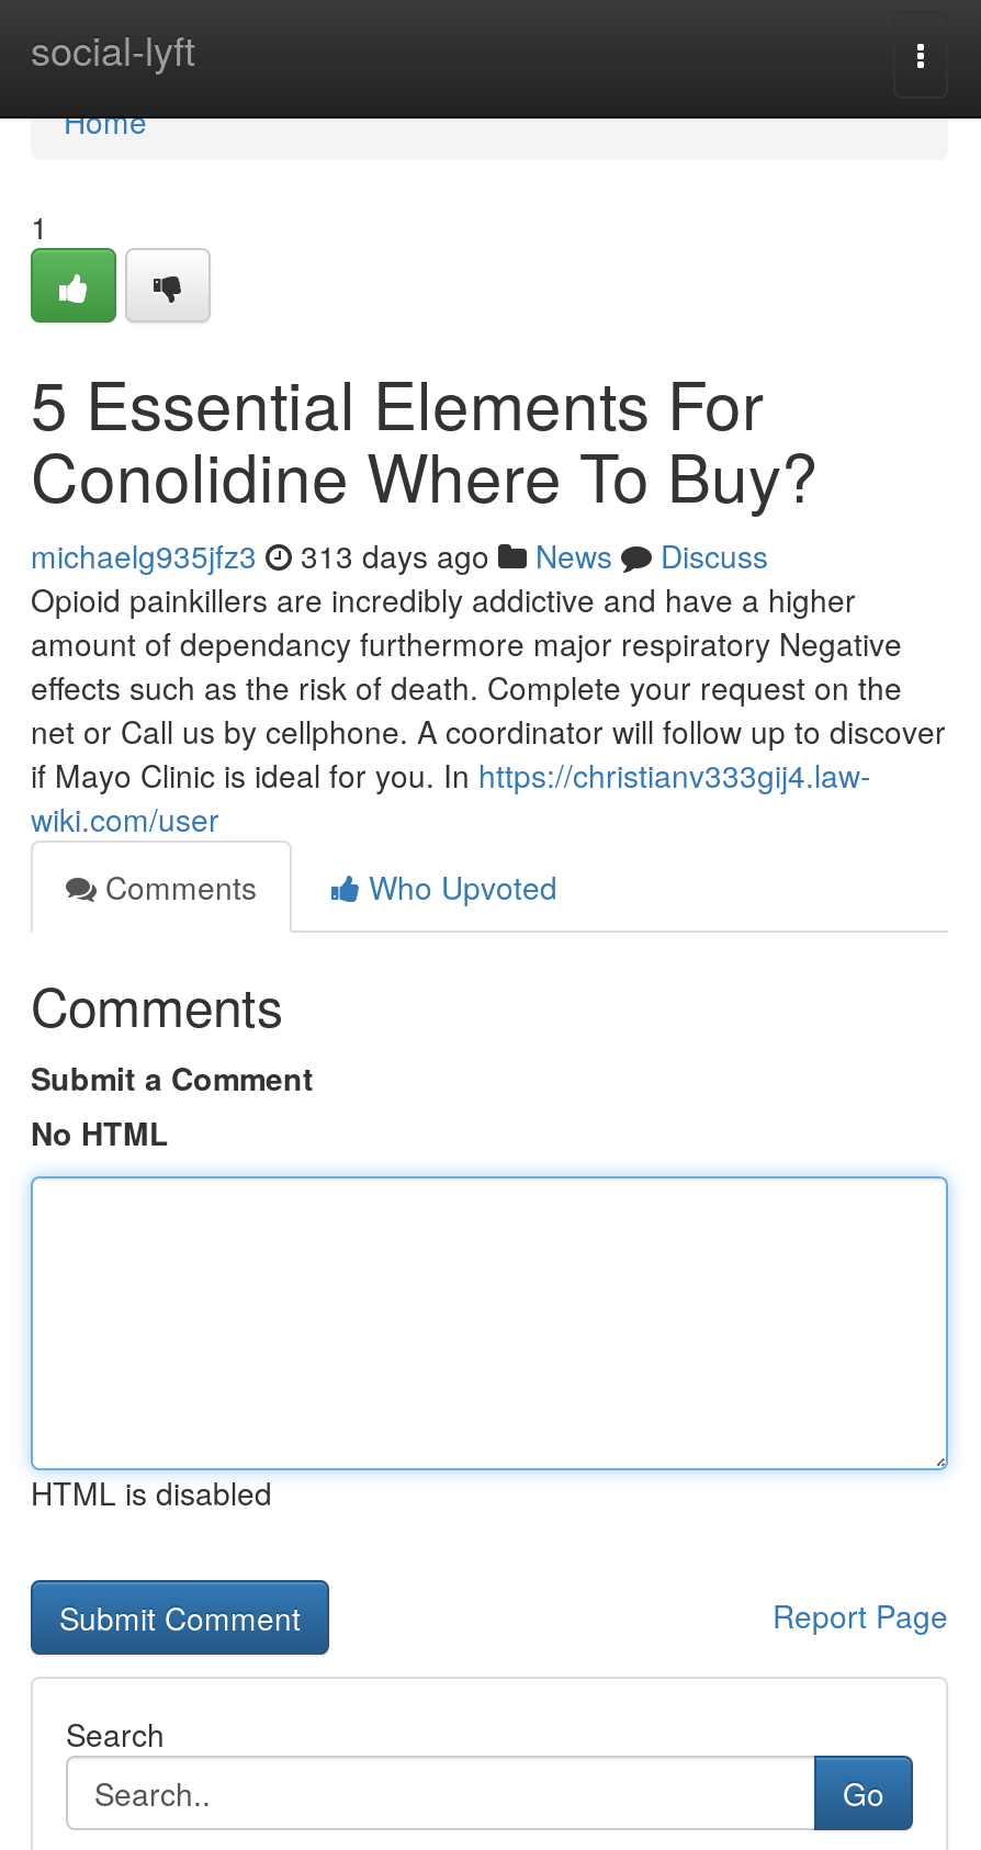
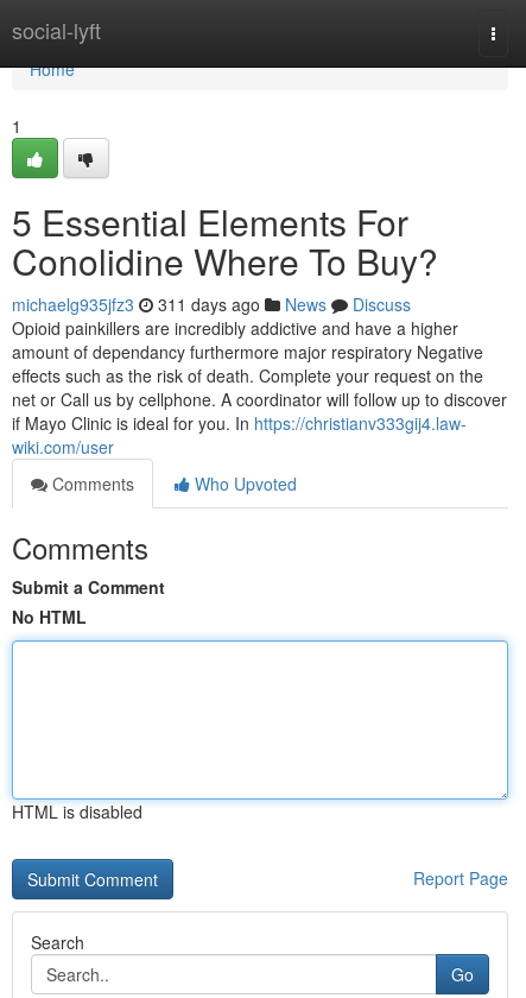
- michaelg935jfz3 313 days ago News Discuss
+ michaelg935jfz3 311 days ago News Discuss
